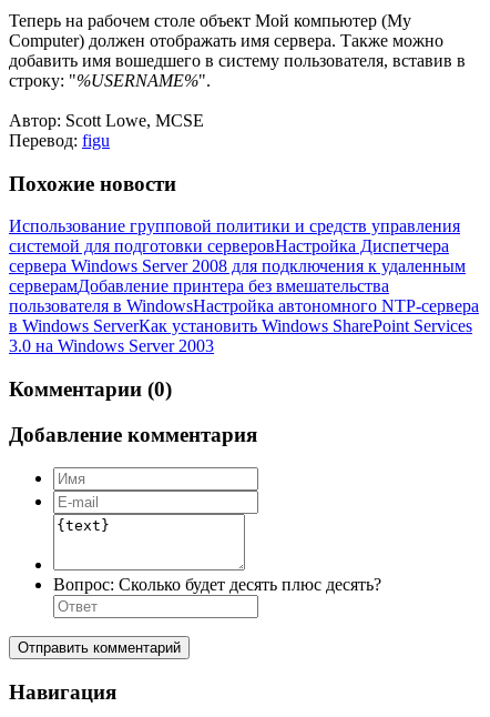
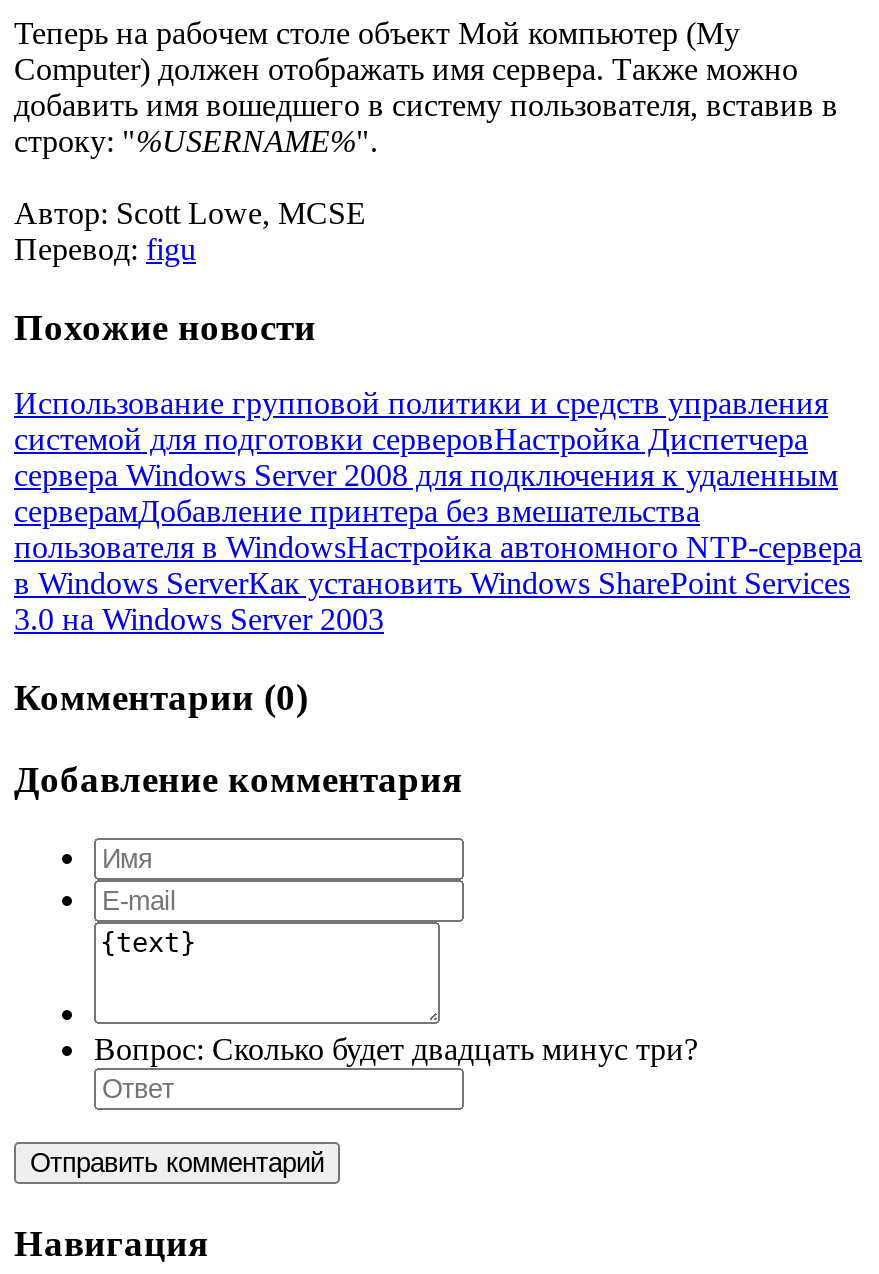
- Вопрос: Сколько будет десять плюс десять?
+ Вопрос: Сколько будет двадцать минус три?
